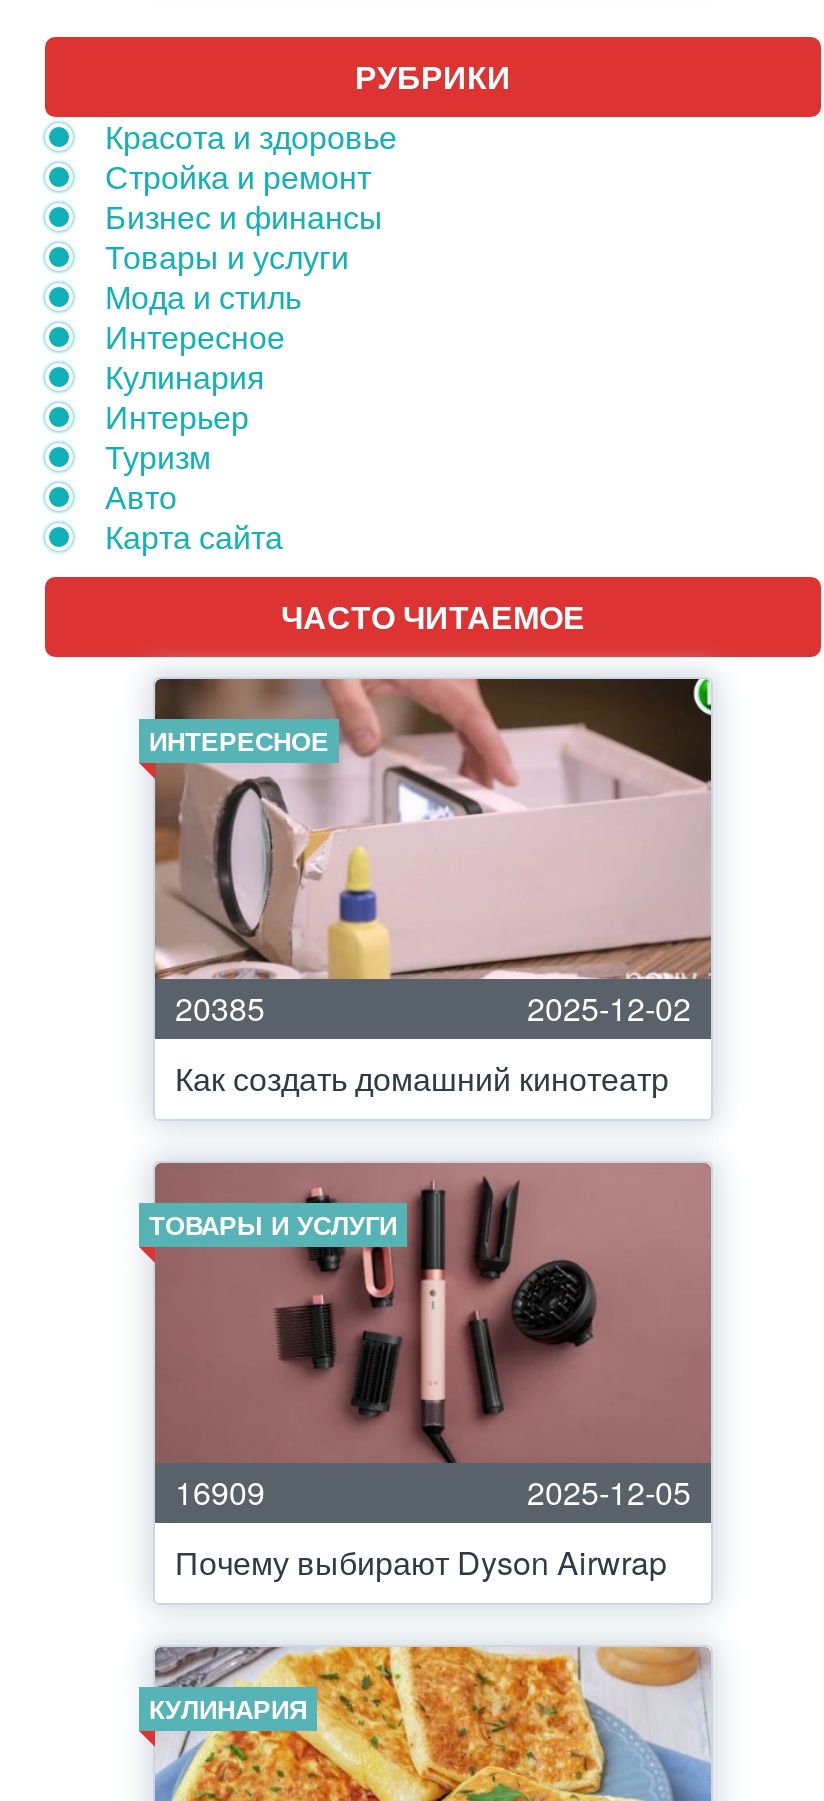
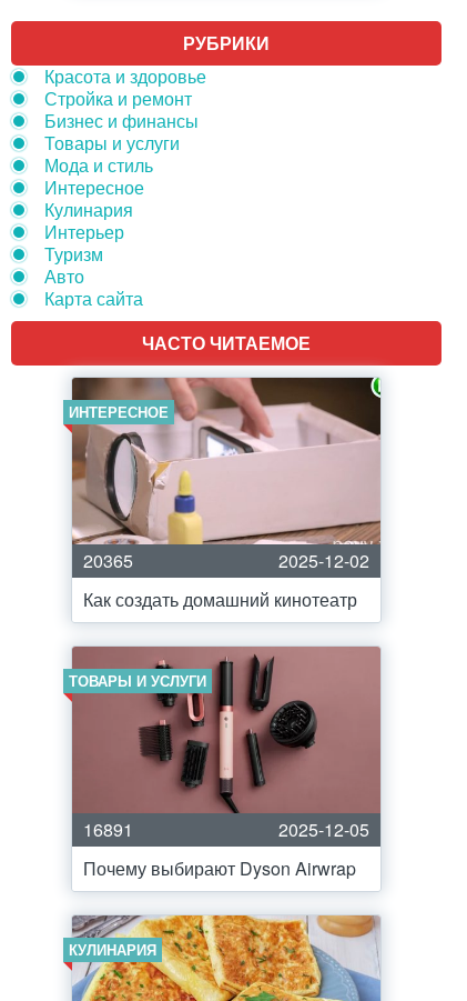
- 20385
+ 20365

- 16909
+ 16891
